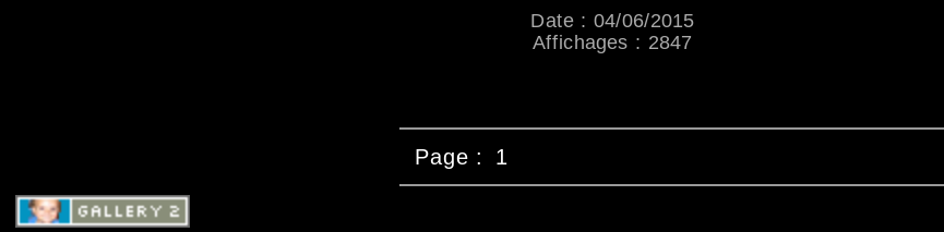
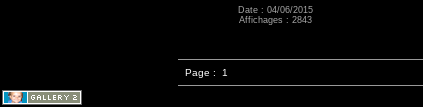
- Affichages : 2847
+ Affichages : 2843
